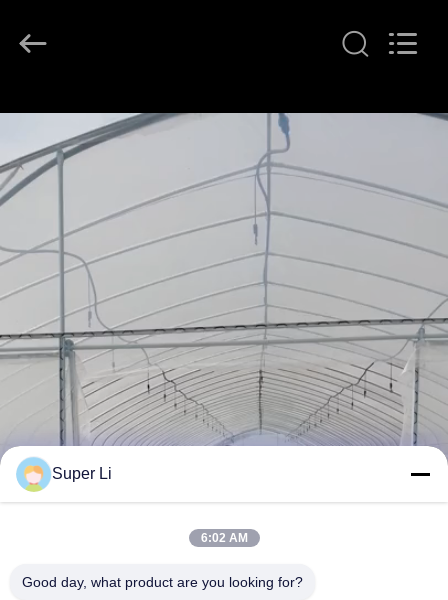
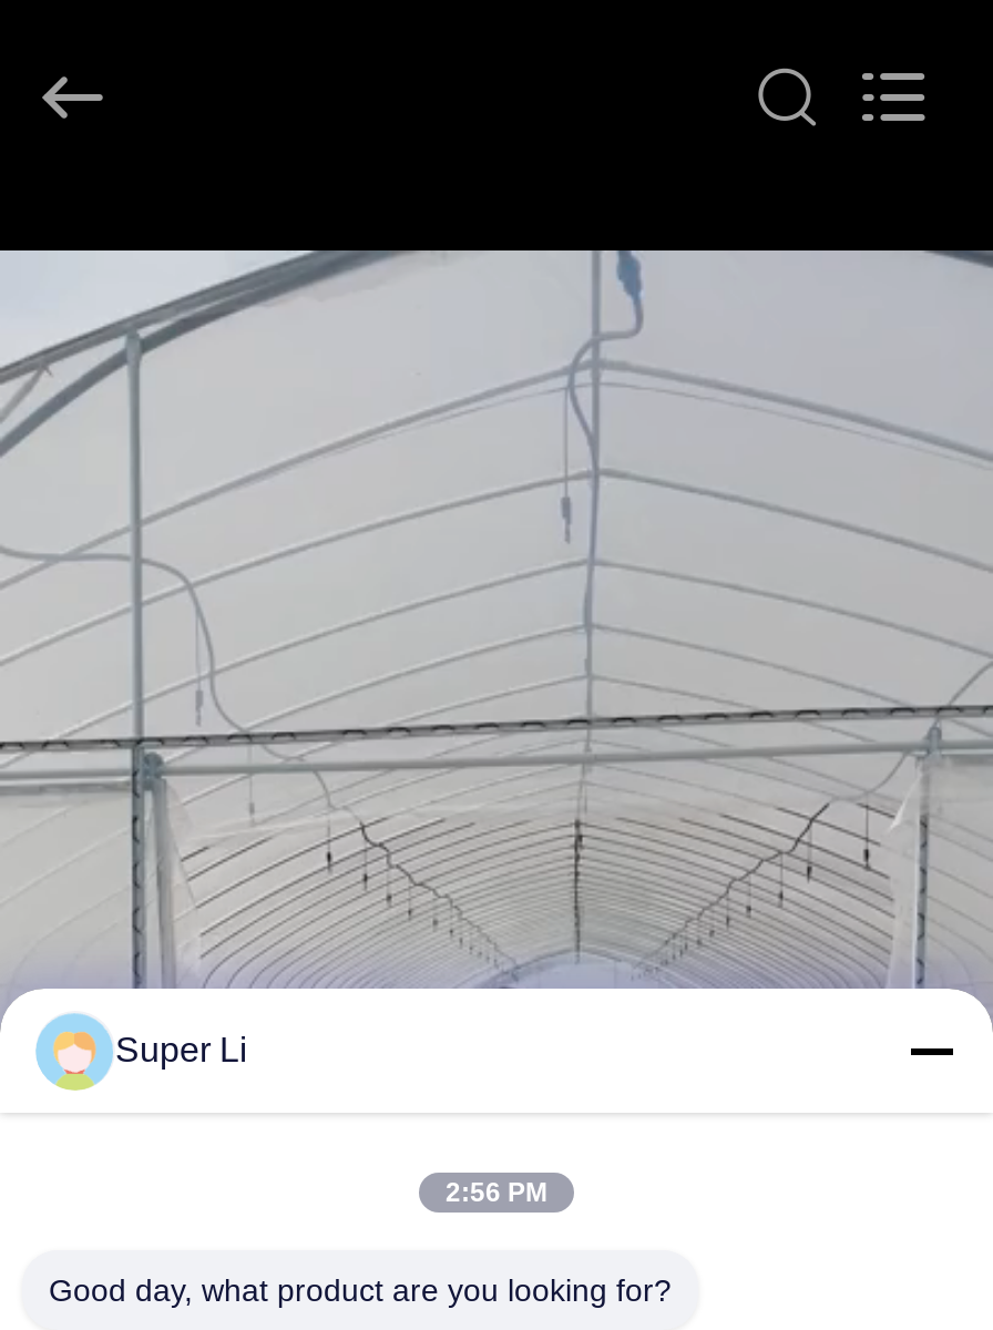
- 6:02 AM
+ 2:56 PM
